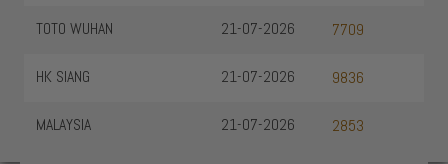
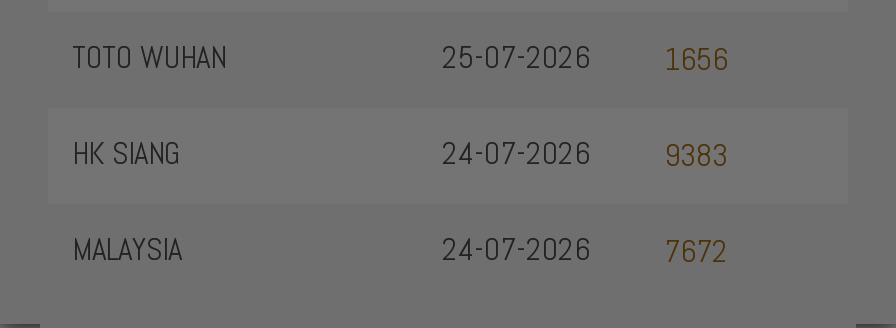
- 21-07-2026
+ 25-07-2026

- 7709
+ 1656

- 21-07-2026
+ 24-07-2026

- 9836
+ 9383

- 21-07-2026
+ 24-07-2026

- 2853
+ 7672
